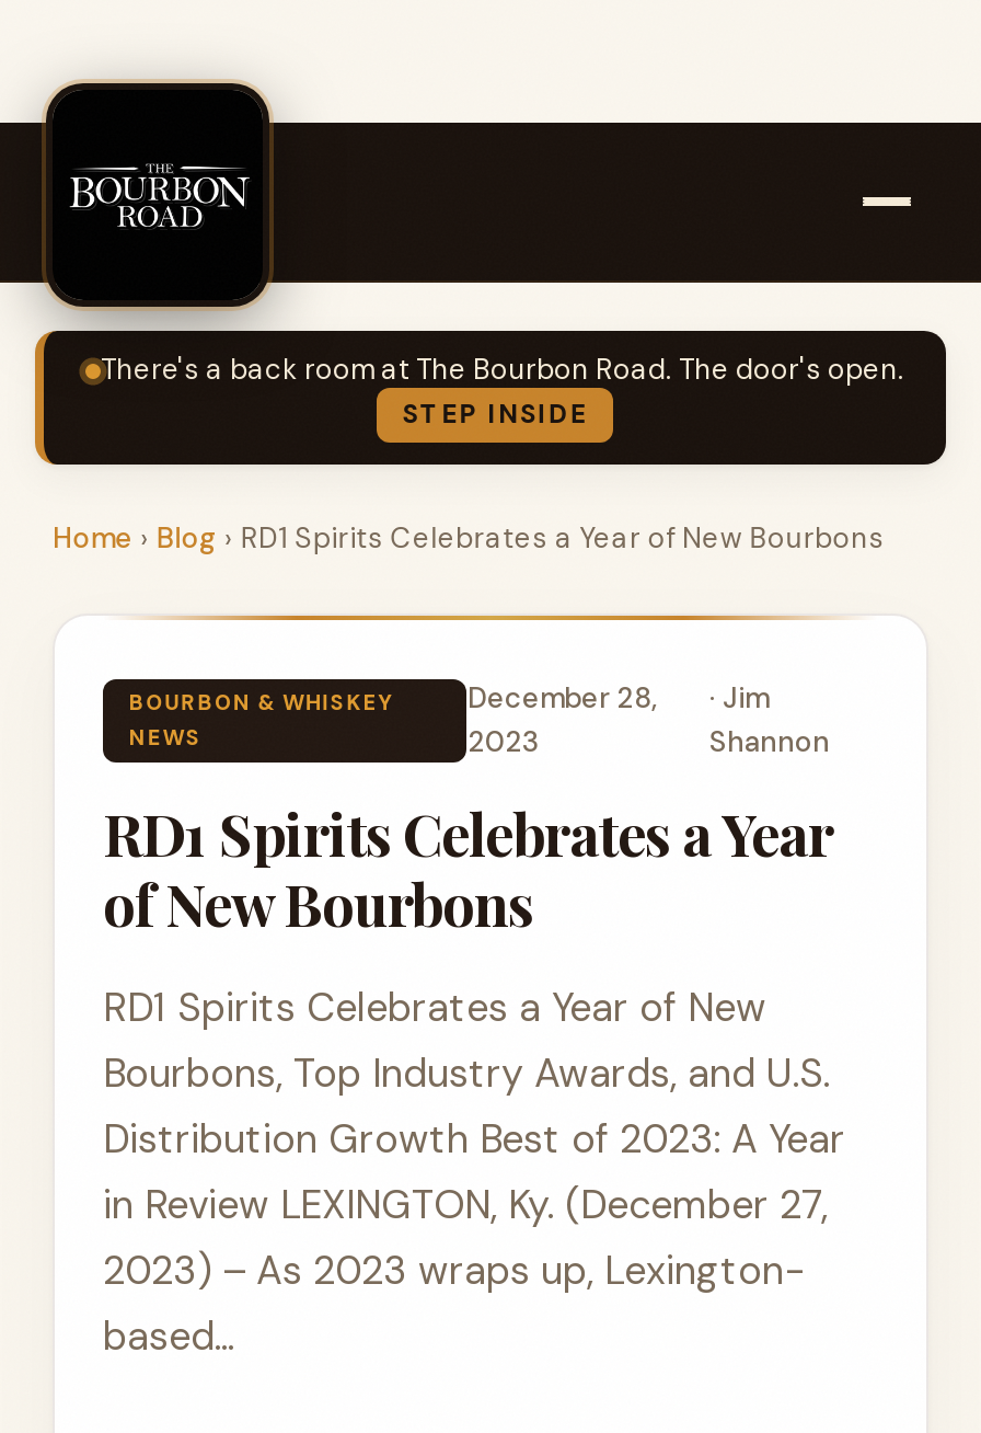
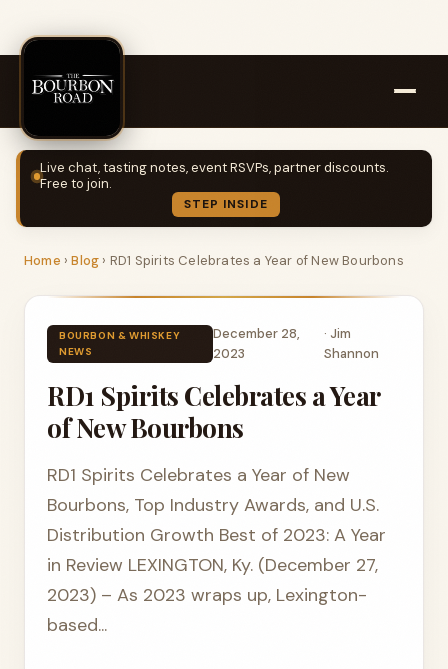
- There's a back room at The Bourbon Road. The door's open.
+ Live chat, tasting notes, event RSVPs, partner discounts.
+ Free to join.
